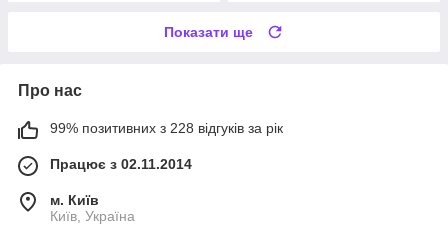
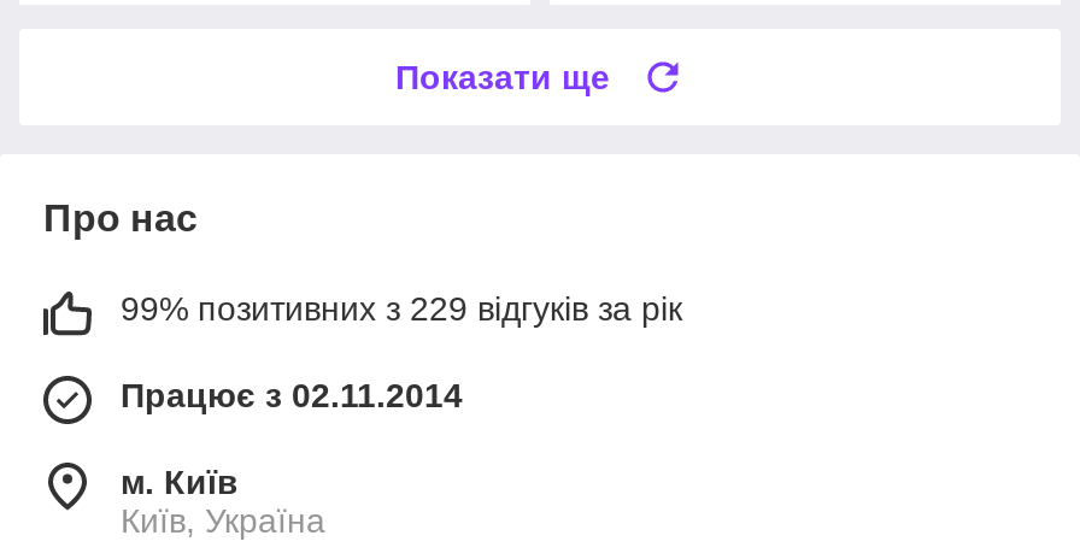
- 99% позитивних з 228 відгуків за рік
+ 99% позитивних з 229 відгуків за рік
